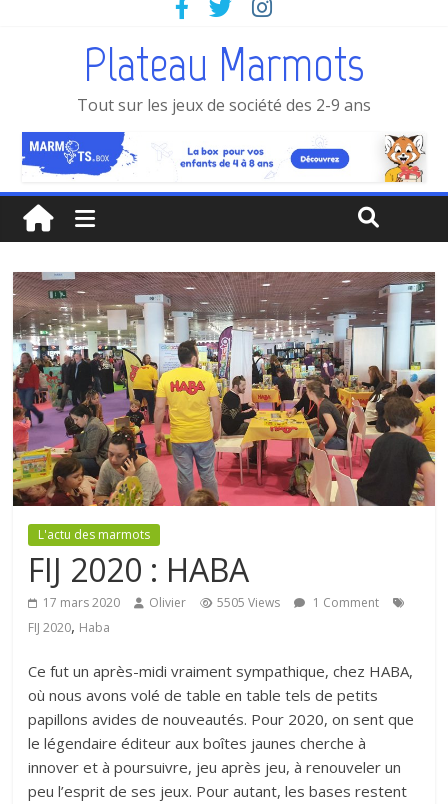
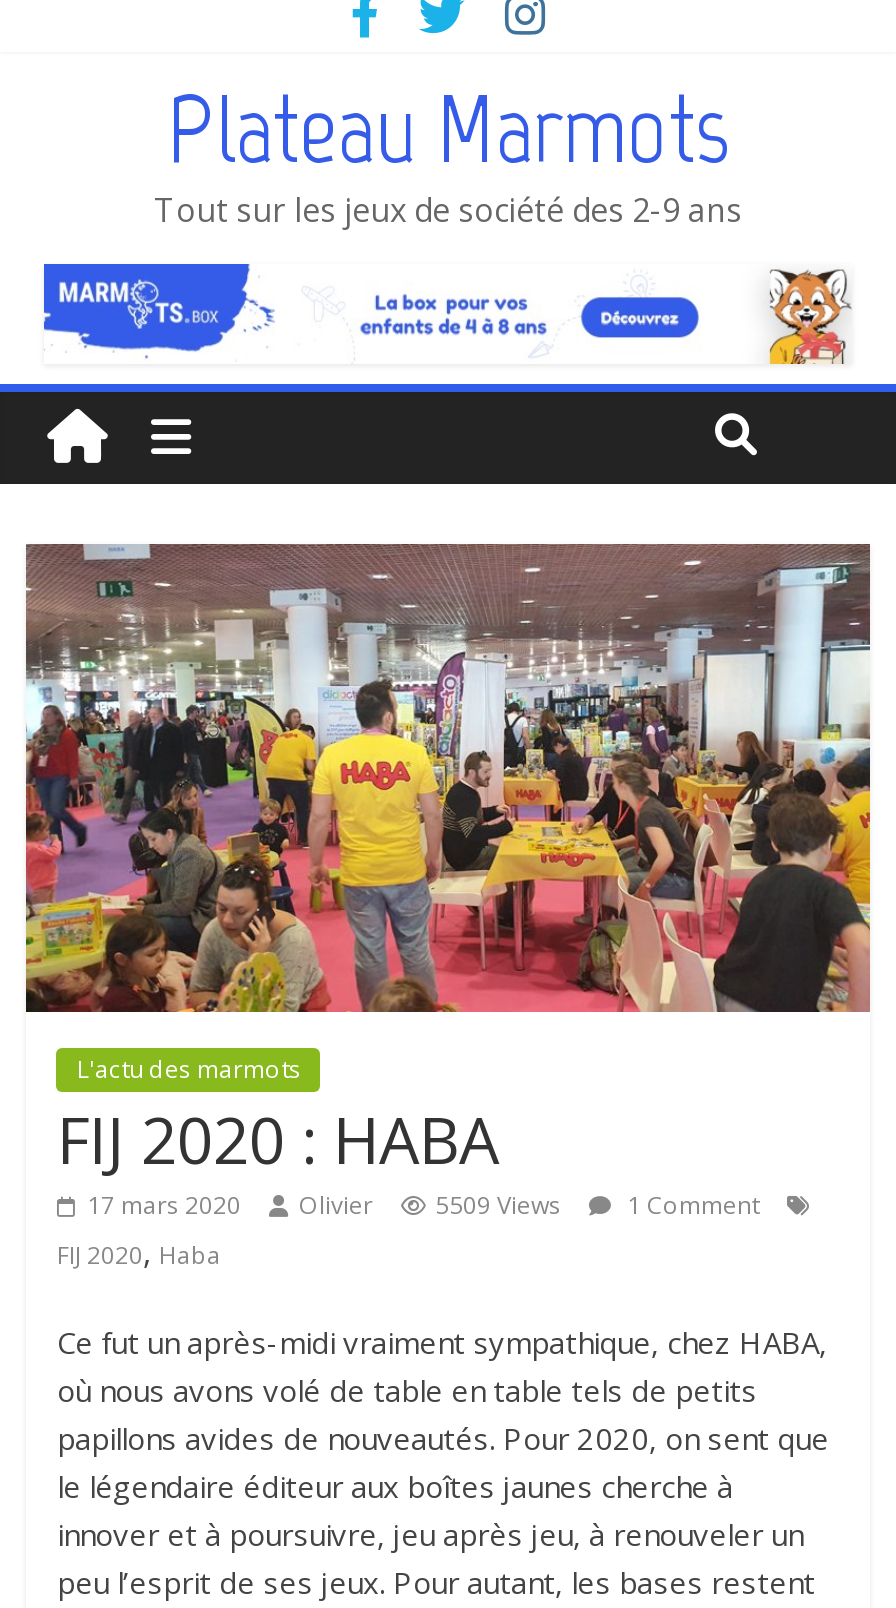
- 17 mars 2020 Olivier 5505 Views 1 Comment
+ 17 mars 2020 Olivier 5509 Views 1 Comment
